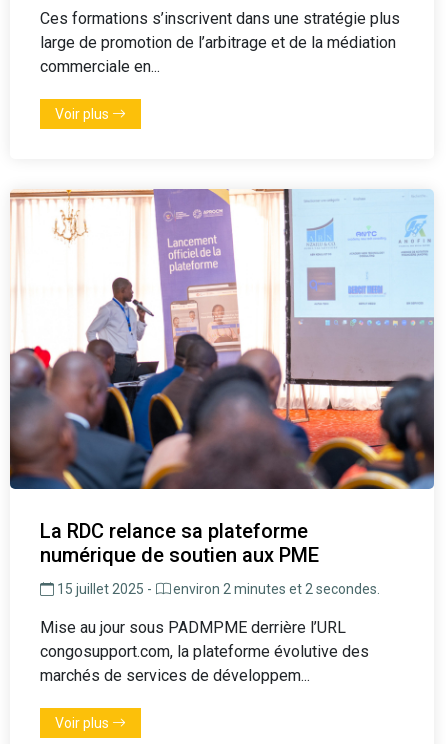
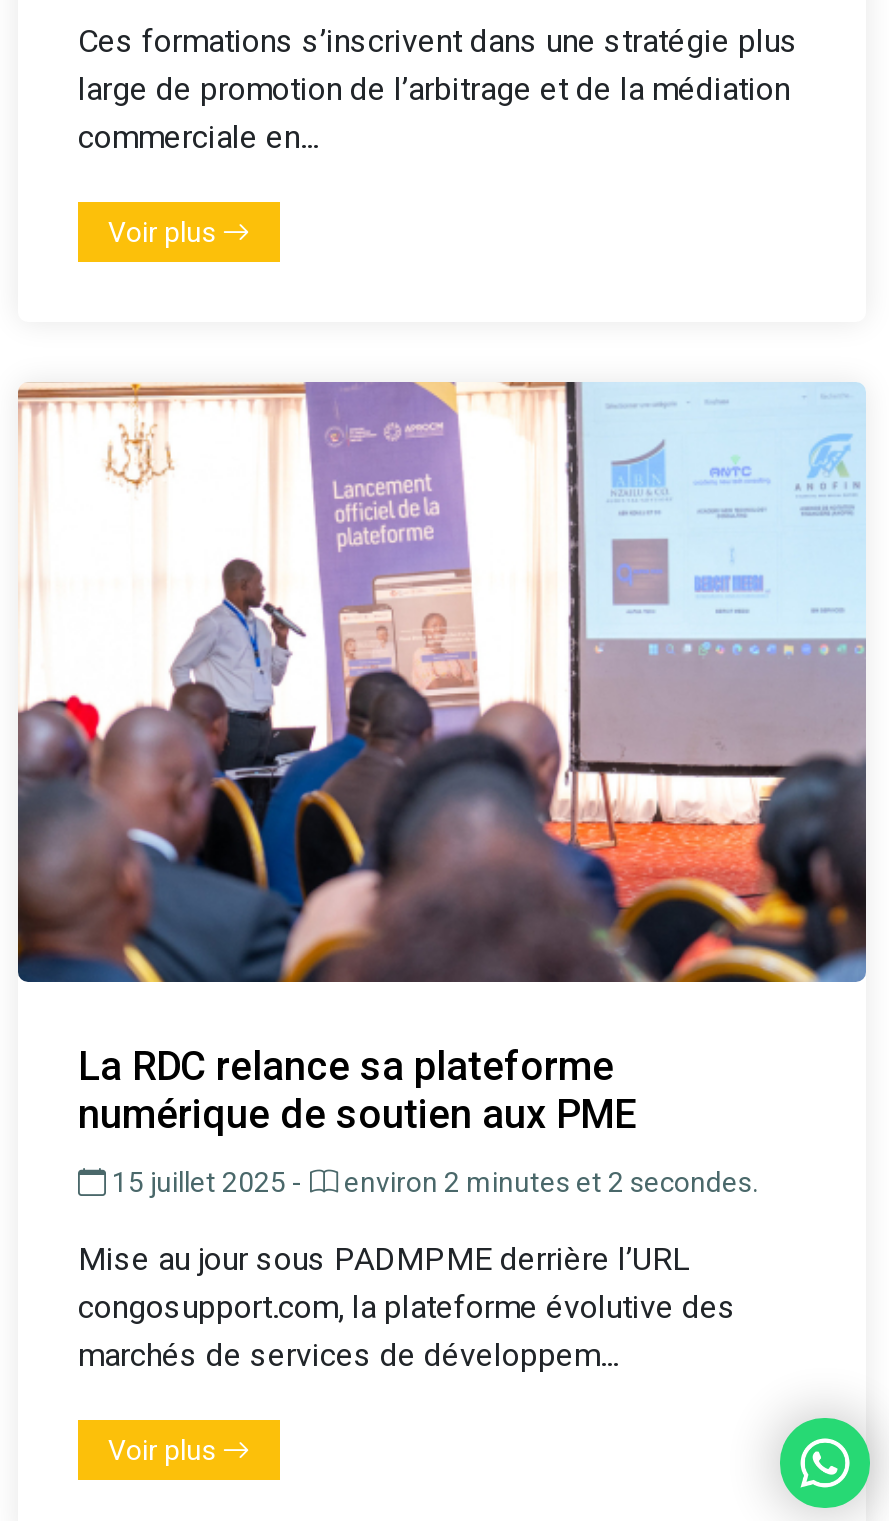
+ [image]
